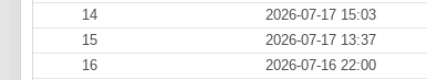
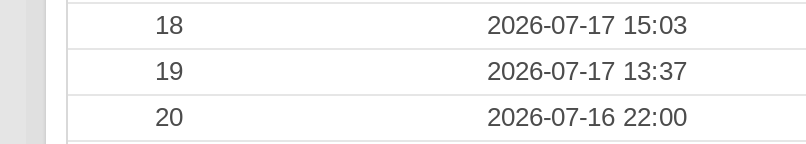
- 14
+ 18

- 15
+ 19

- 16
+ 20
